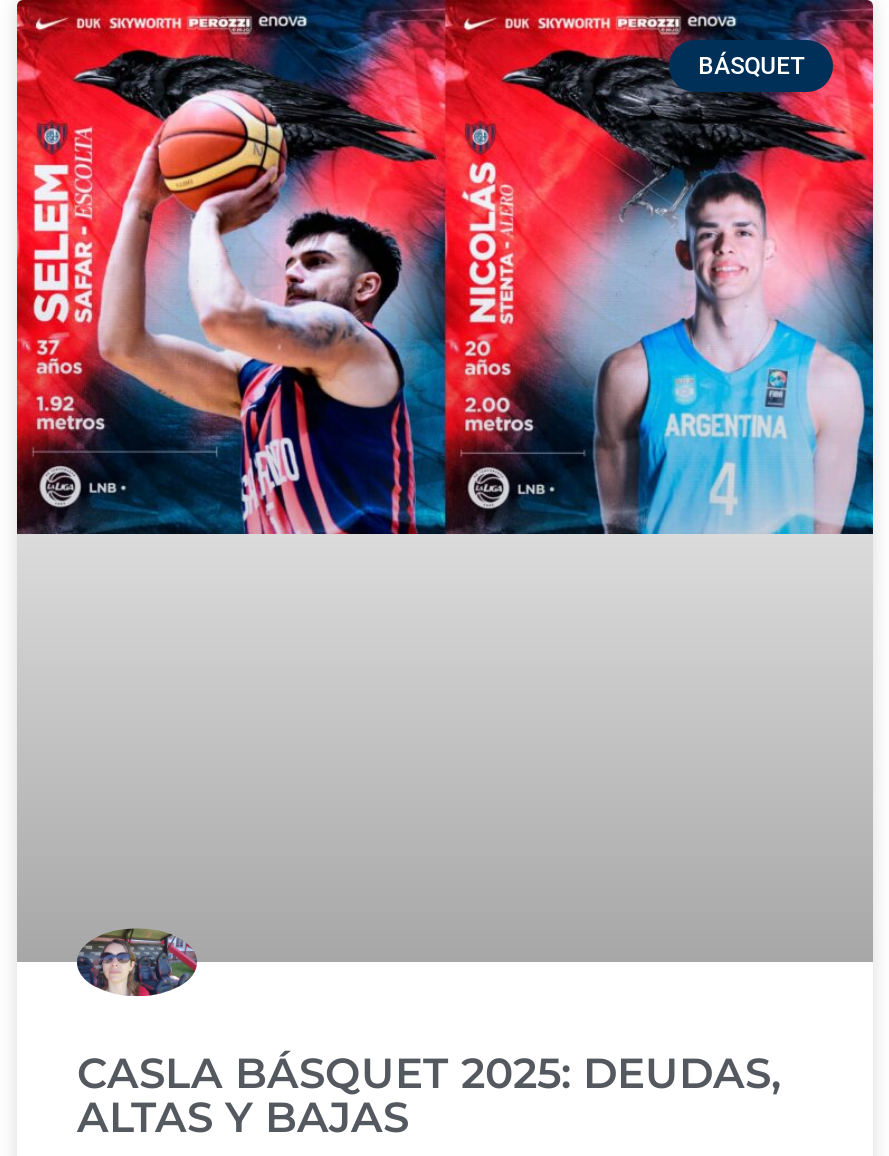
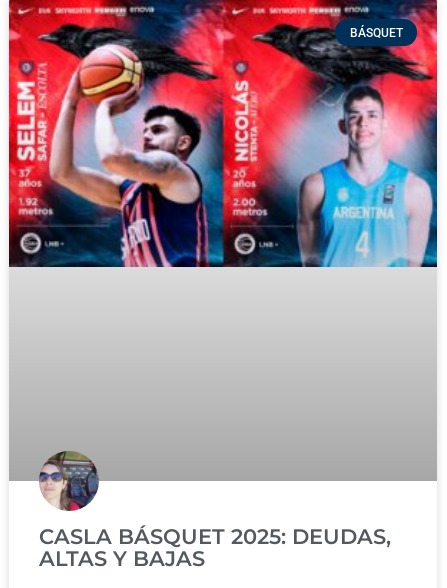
- [image]
+ [image]
